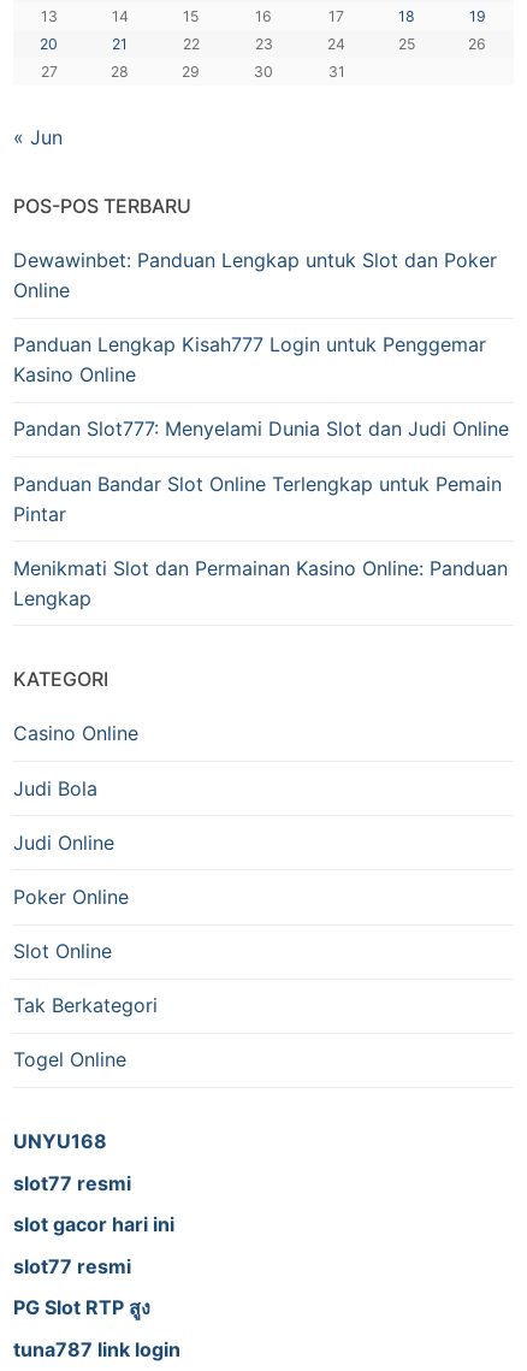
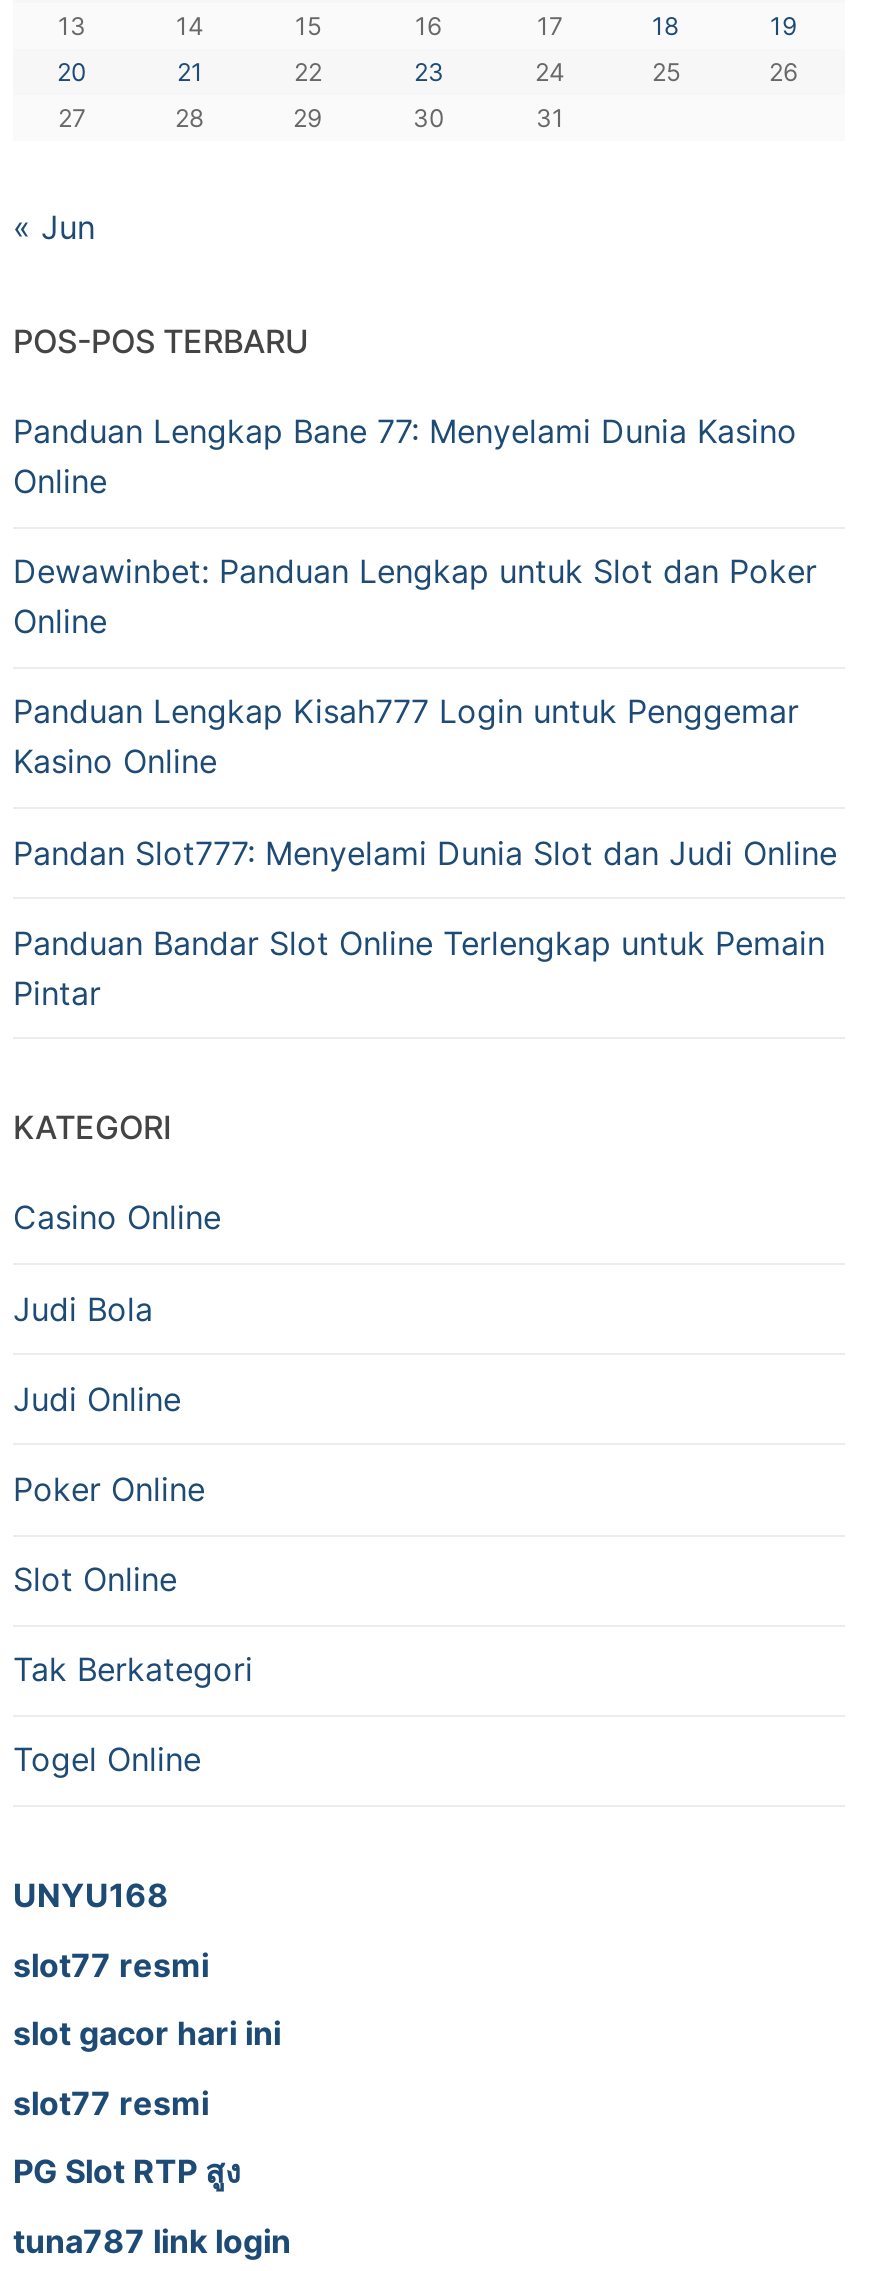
+ Panduan Lengkap Bane 77: Menyelami Dunia Kasino
+ Online

moved down: Dewawinbet: Panduan Lengkap untuk Slot dan Poker | Online | Panduan Lengkap Kisah777 Login untuk Penggemar | Kasino Online | Pandan Slot777: Menyelami Dunia Slot dan Judi Online | Panduan Bandar Slot Online Terlengkap untuk Pemain | Pintar

- Menikmati Slot dan Permainan Kasino Online: Panduan
- Lengkap
